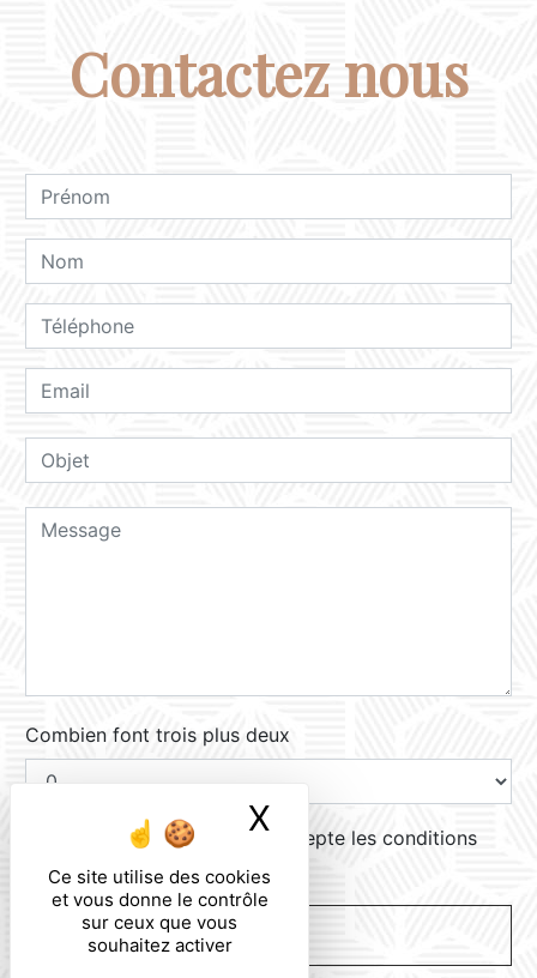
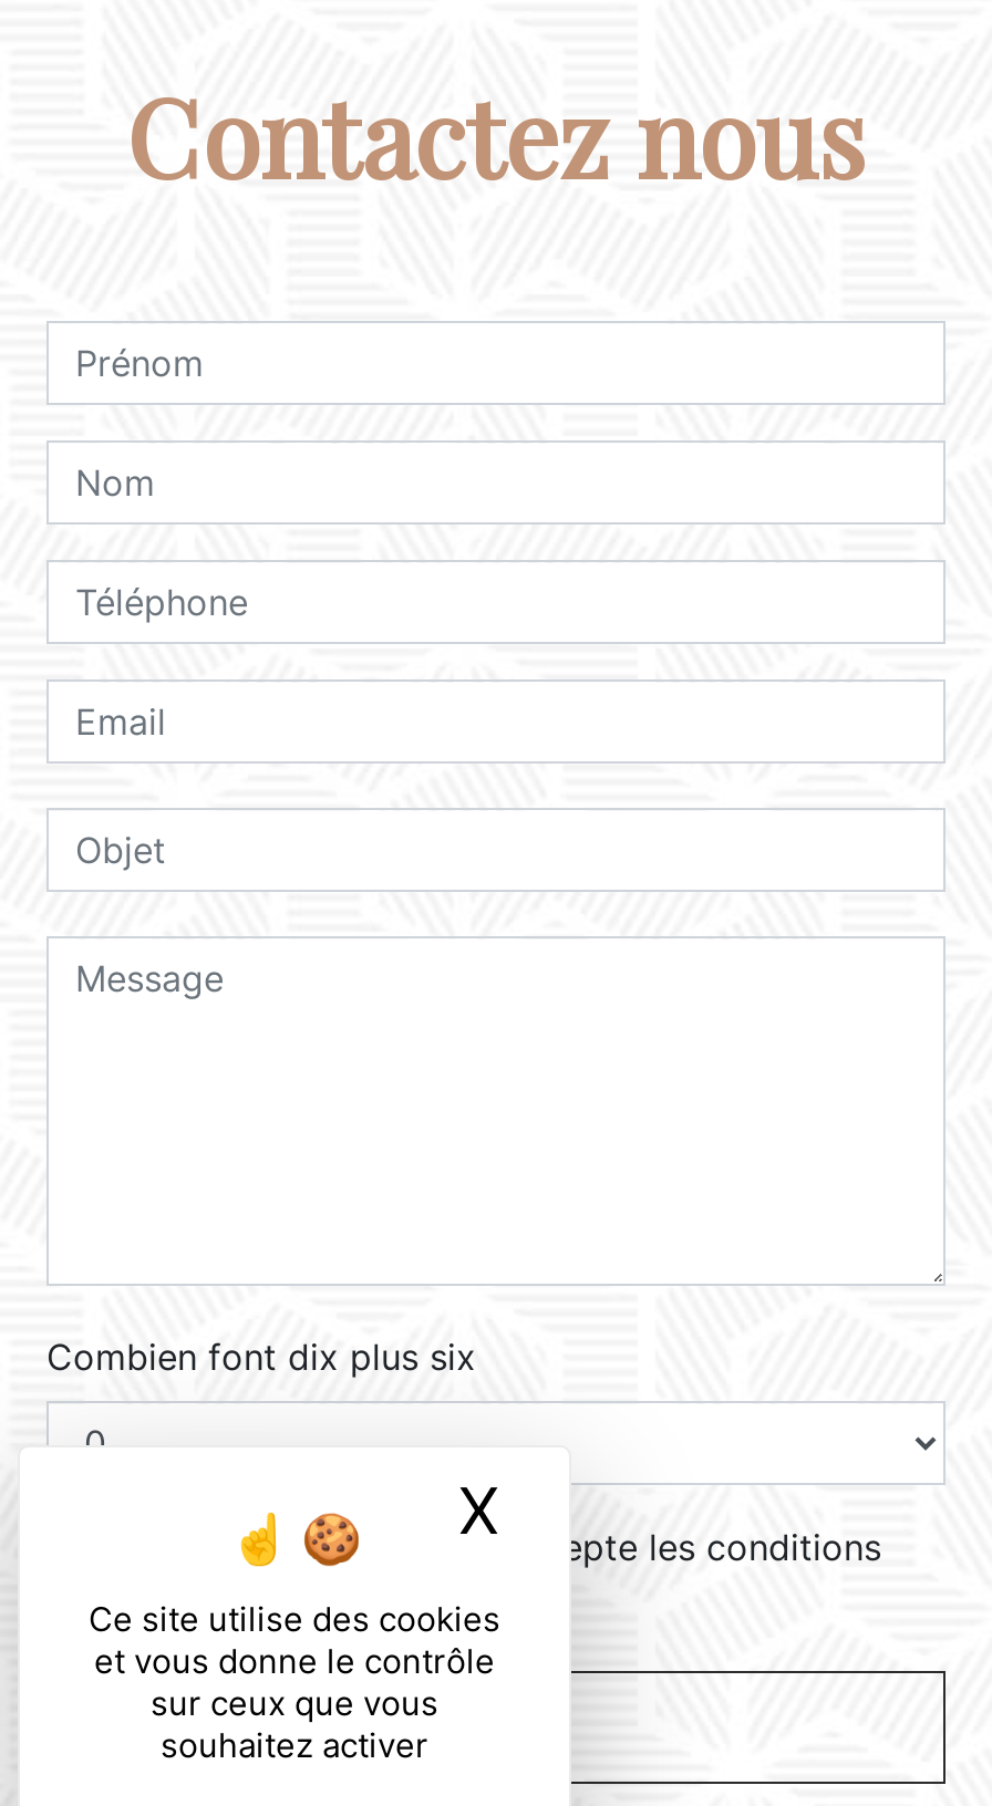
- Combien font trois plus deux
+ Combien font dix plus six
